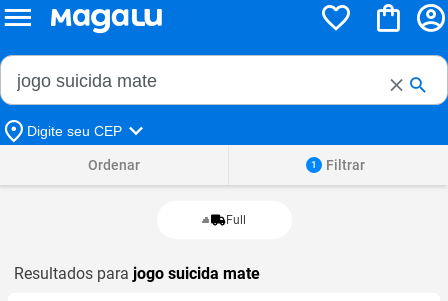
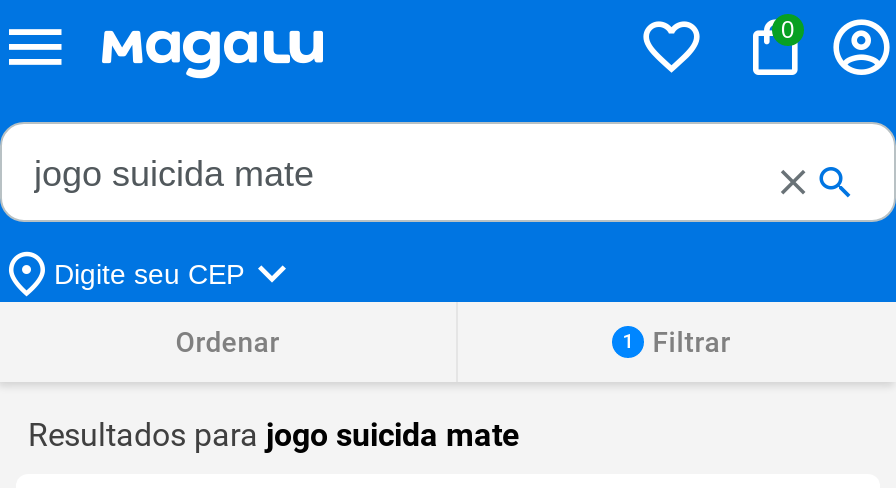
+ 0

- Full
